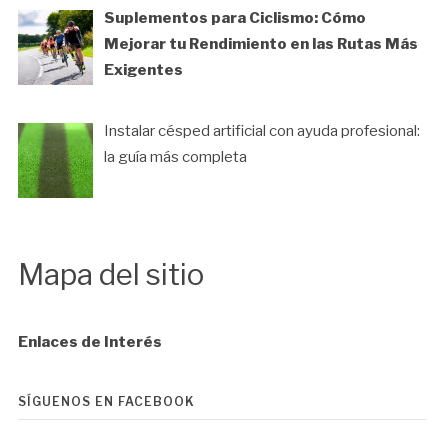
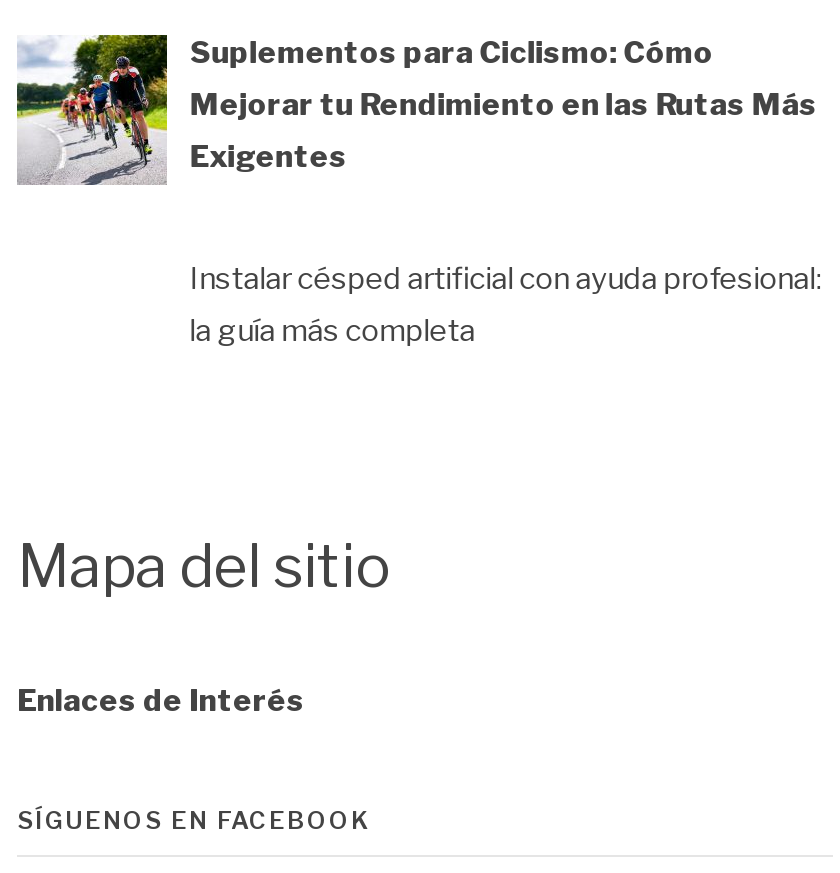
- [image]
